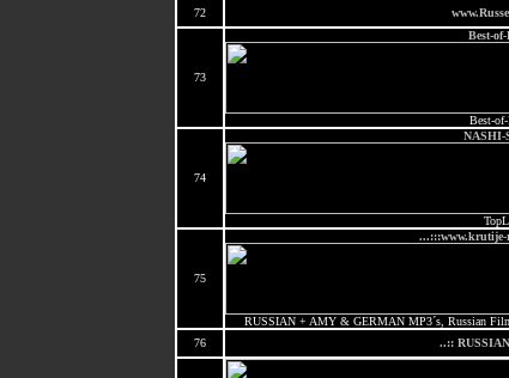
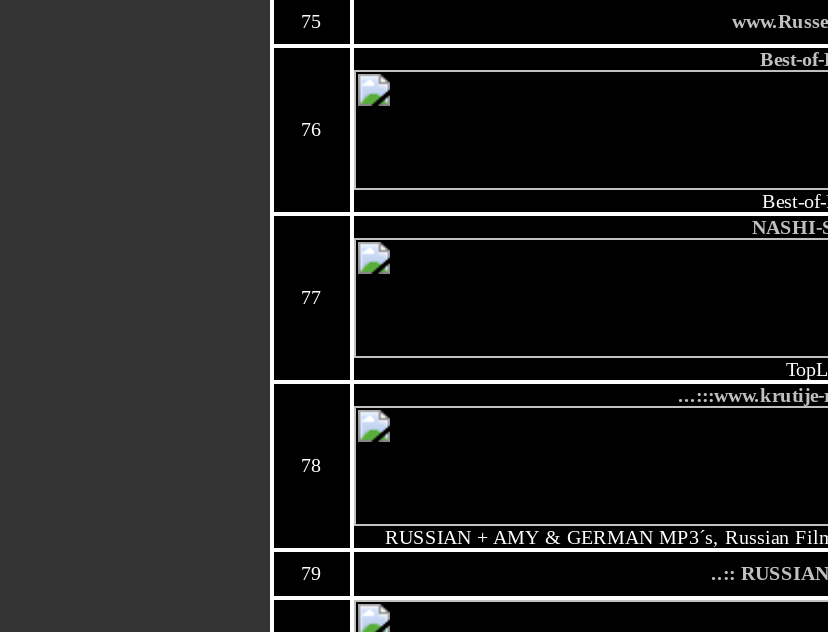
- 72
+ 75

- 73
+ 76

- 74
+ 77

- 75
+ 78

- 76
+ 79
